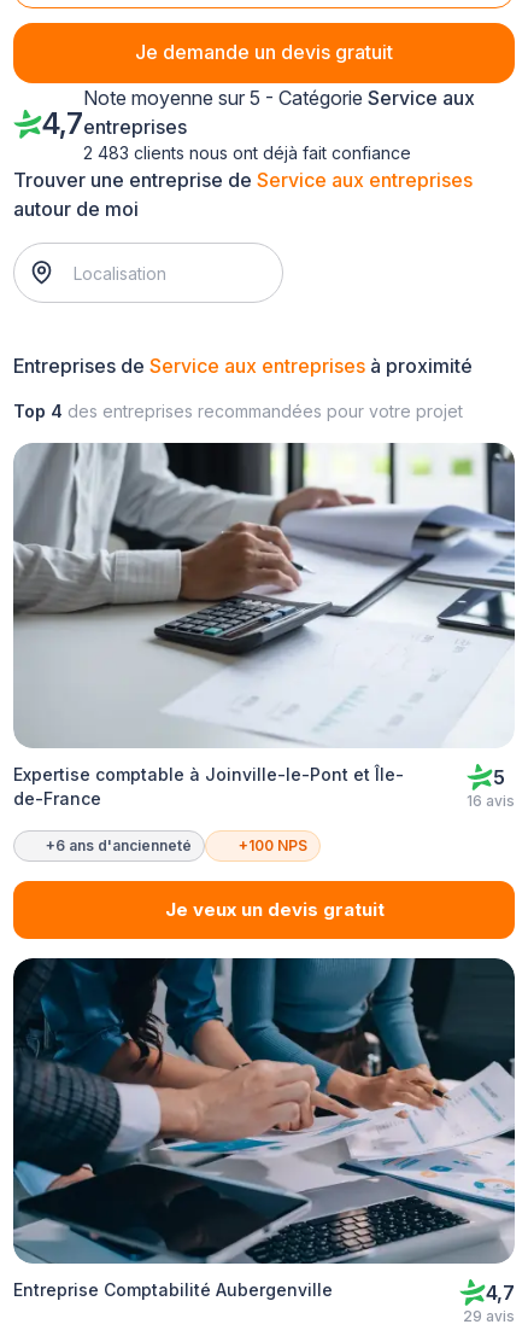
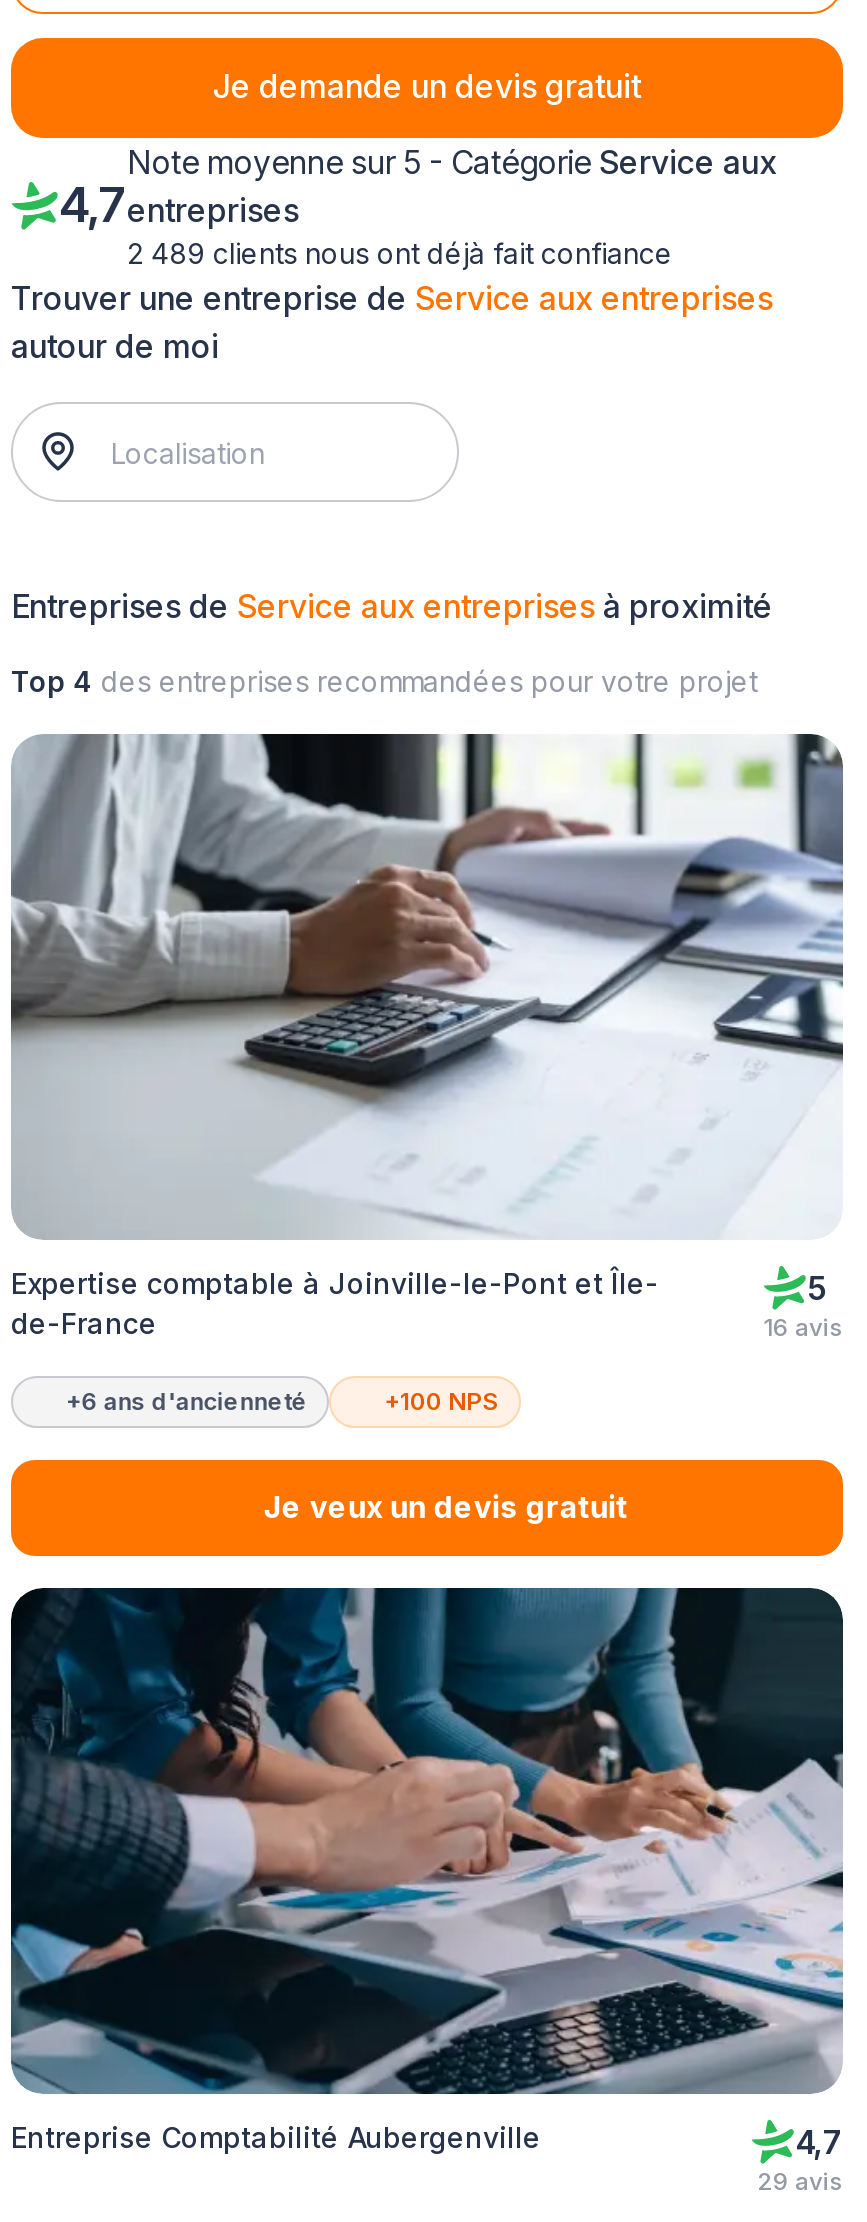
- 2 483 clients nous ont déjà fait confiance
+ 2 489 clients nous ont déjà fait confiance
